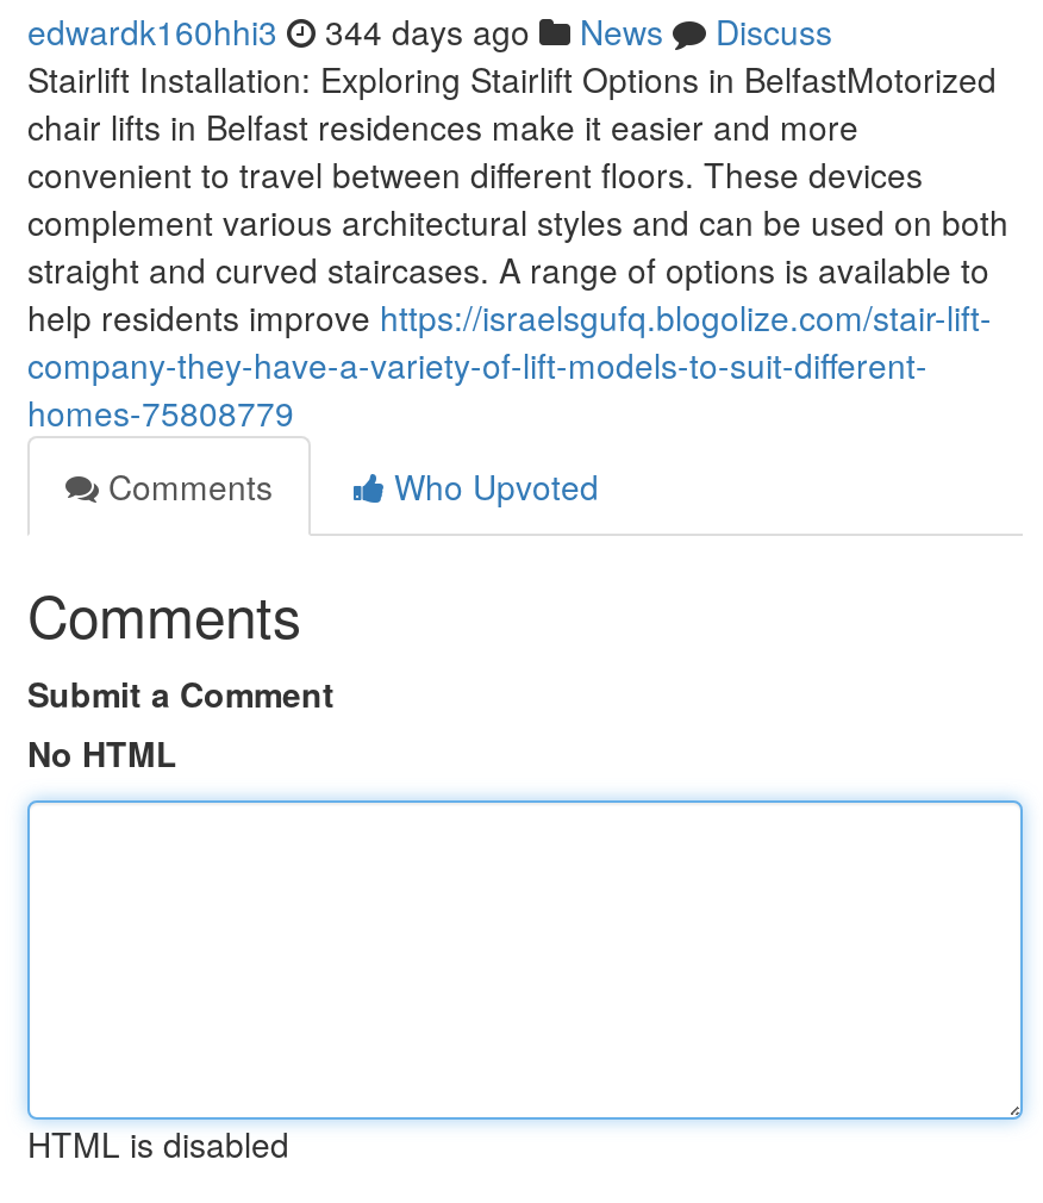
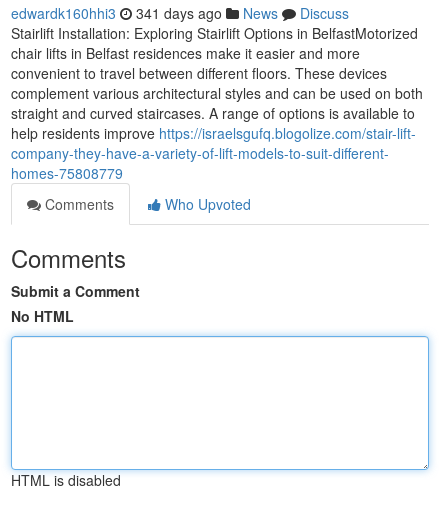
- edwardk160hhi3 344 days ago News Discuss
+ edwardk160hhi3 341 days ago News Discuss
